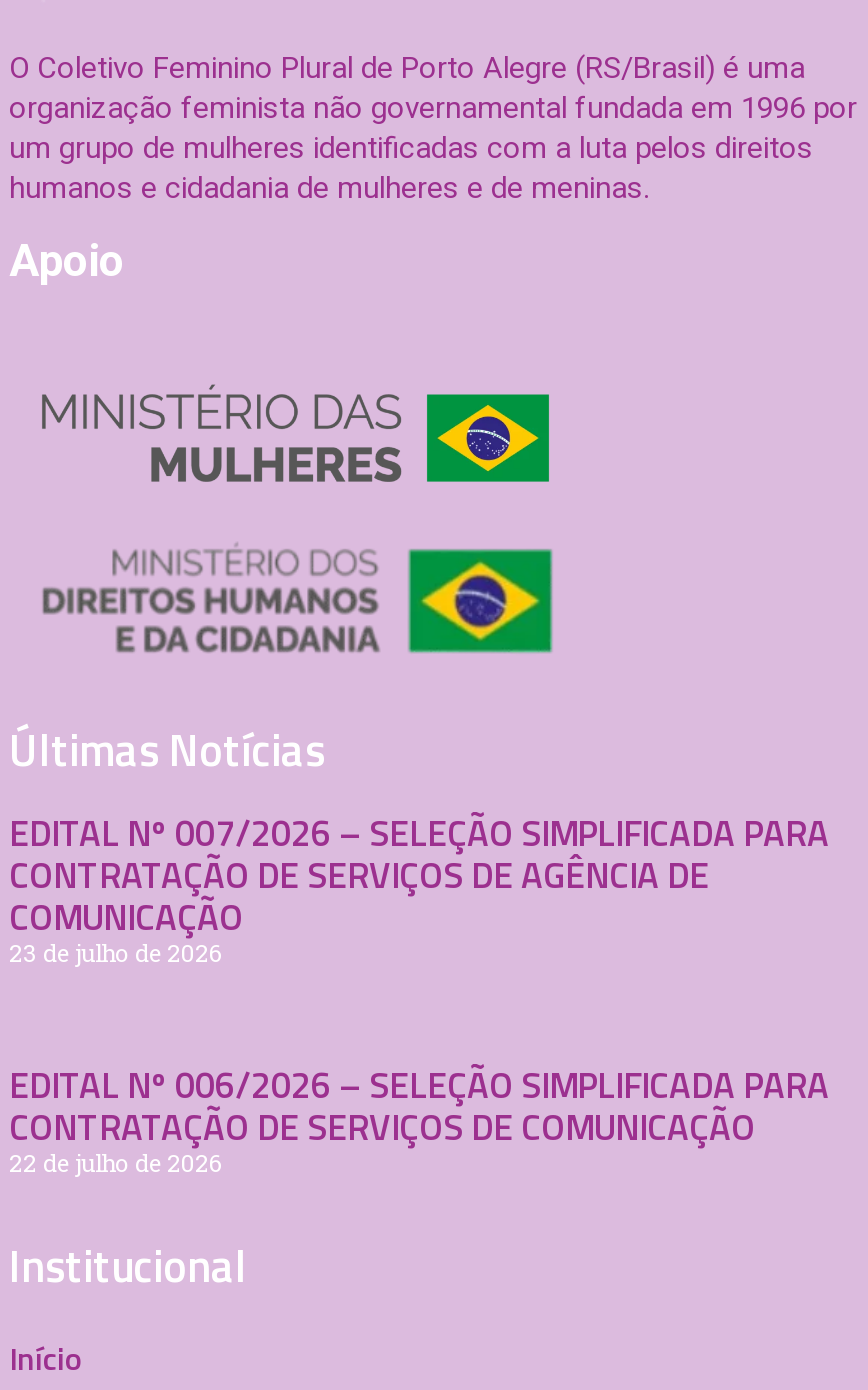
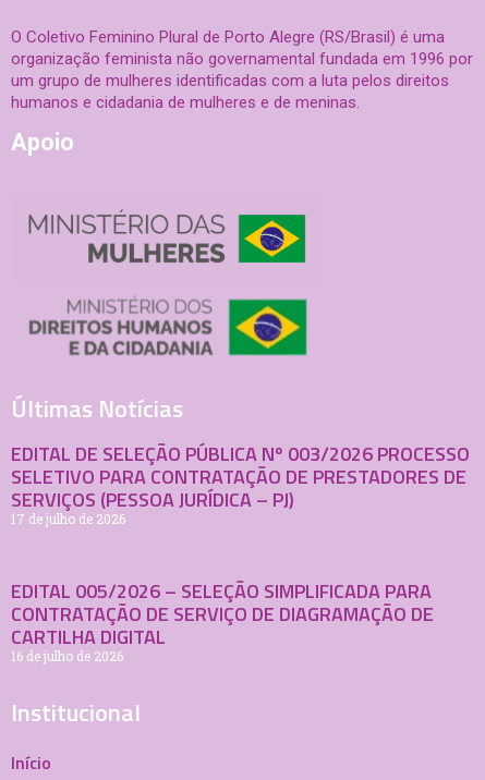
- EDITAL Nº 007/2026 – SELEÇÃO SIMPLIFICADA PARA
- CONTRATAÇÃO DE SERVIÇOS DE AGÊNCIA DE
- COMUNICAÇÃO
- 23 de julho de 2026
+ EDITAL DE SELEÇÃO PÚBLICA Nº 003/2026 PROCESSO
+ SELETIVO PARA CONTRATAÇÃO DE PRESTADORES DE
+ SERVIÇOS (PESSOA JURÍDICA – PJ)
+ 17 de julho de 2026

- EDITAL Nº 006/2026 – SELEÇÃO SIMPLIFICADA PARA
- CONTRATAÇÃO DE SERVIÇOS DE COMUNICAÇÃO
- 22 de julho de 2026
+ EDITAL 005/2026 – SELEÇÃO SIMPLIFICADA PARA
+ CONTRATAÇÃO DE SERVIÇO DE DIAGRAMAÇÃO DE
+ CARTILHA DIGITAL
+ 16 de julho de 2026
